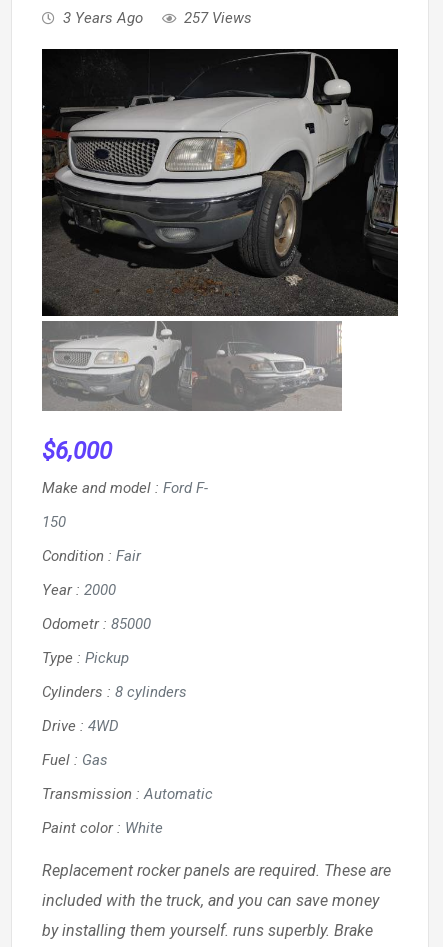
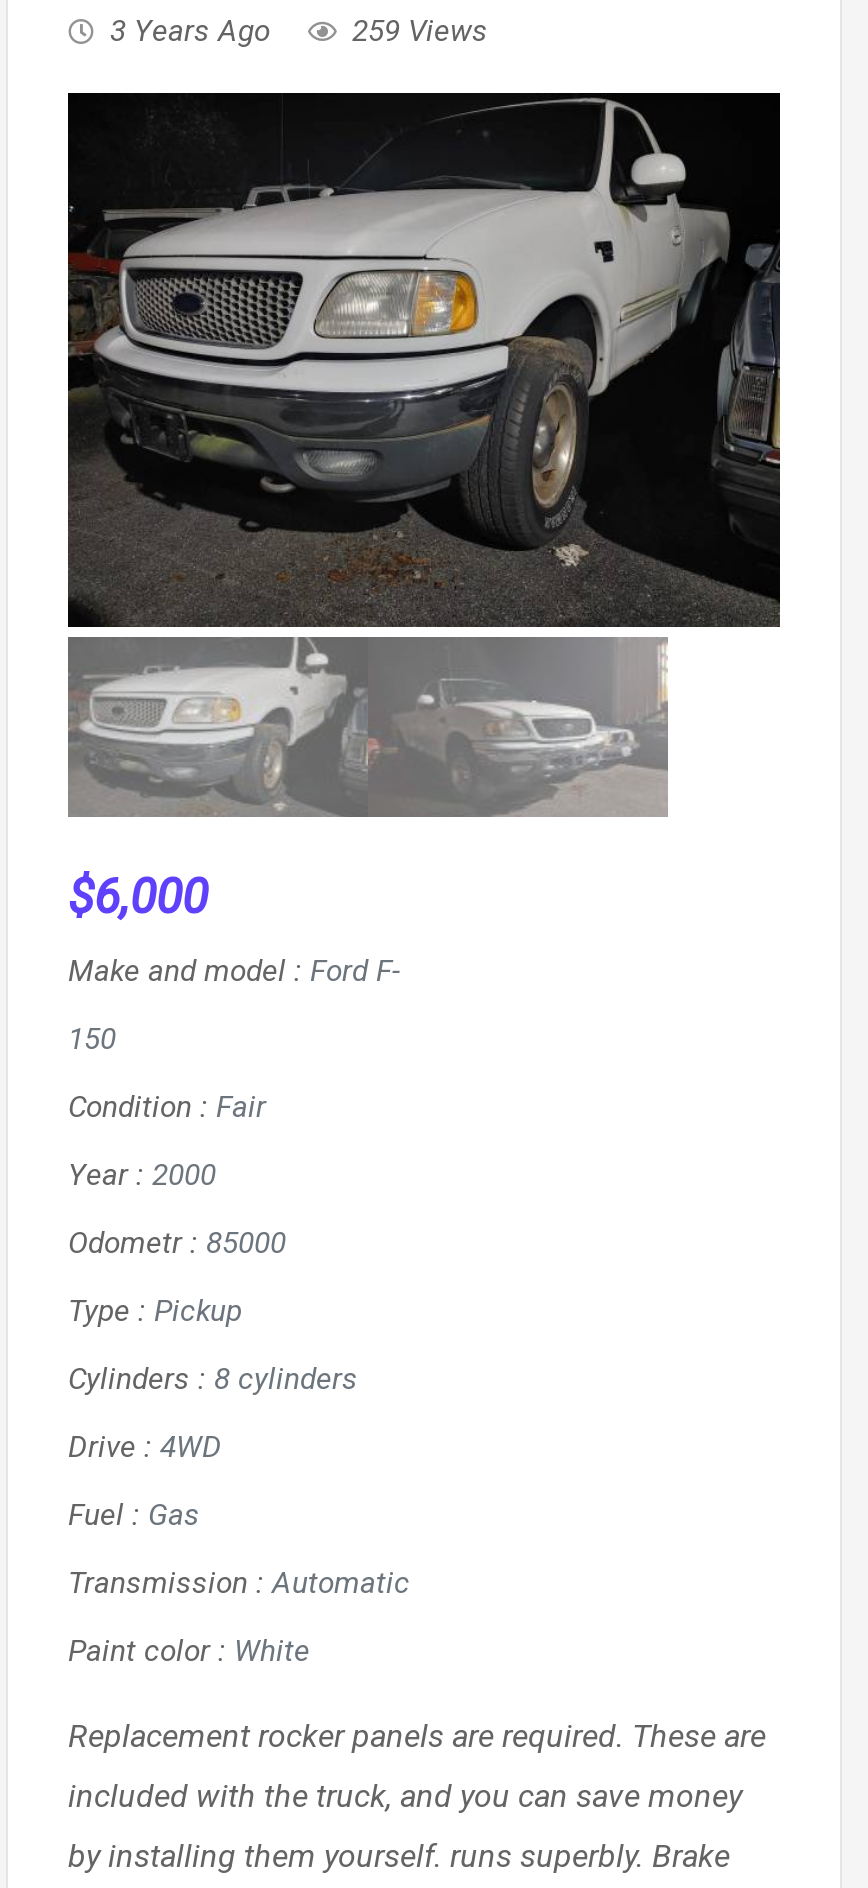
- 257 Views
+ 259 Views
